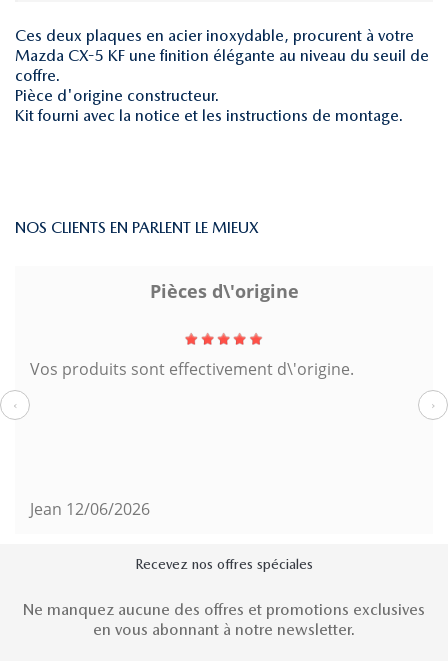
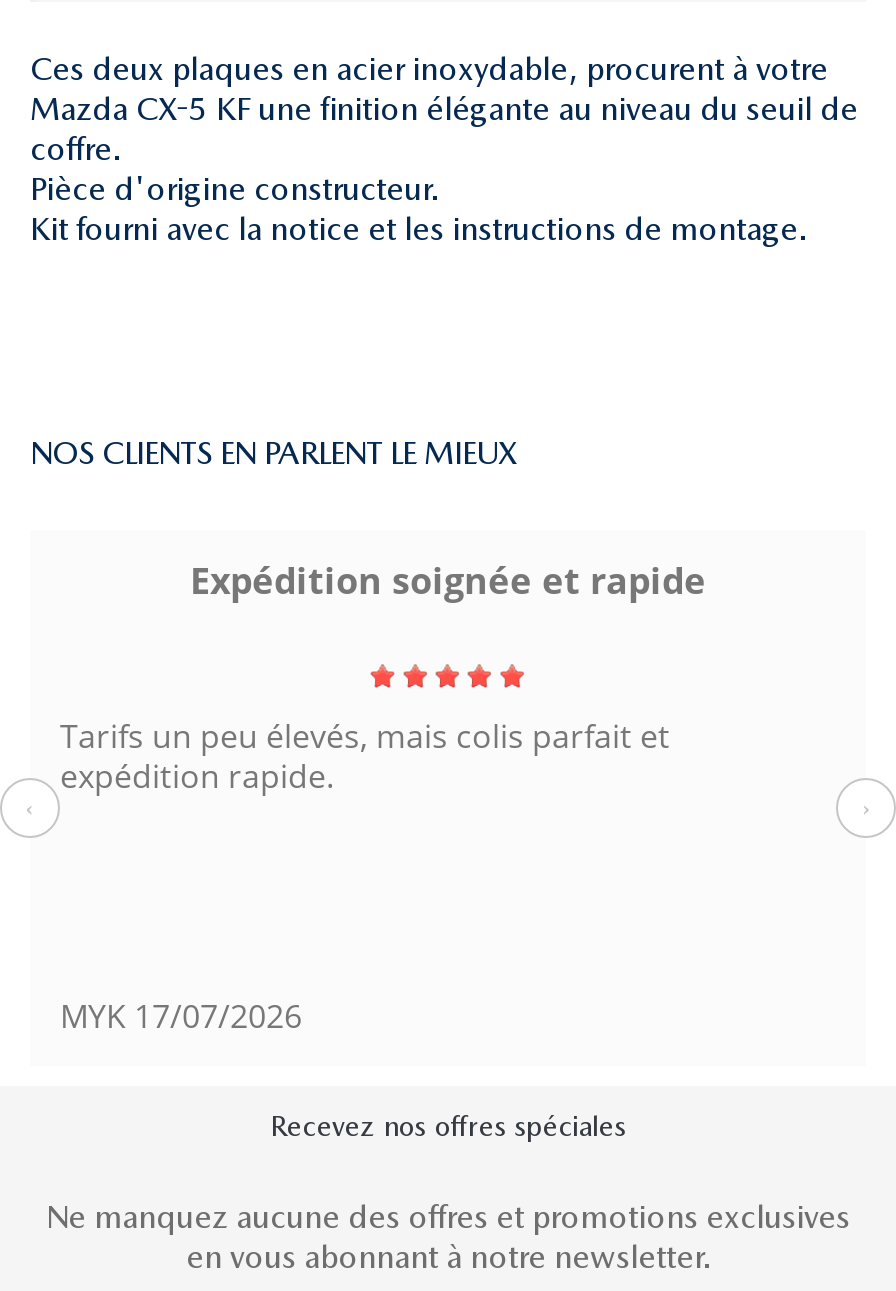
- Pièces d\'origine
+ Expédition soignée et rapide

- Vos produits sont effectivement d\'origine.
+ Tarifs un peu élevés, mais colis parfait et
+ expédition rapide.

- Jean 12/06/2026
+ MYK 17/07/2026
